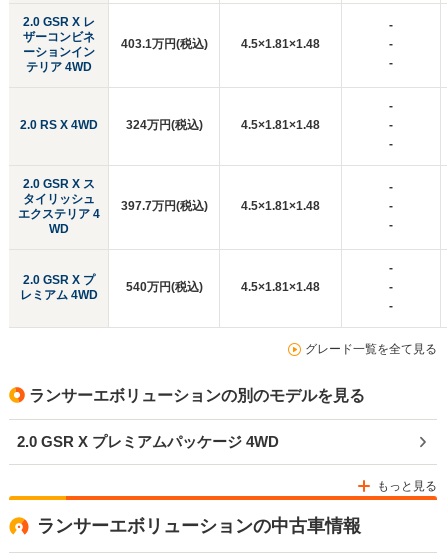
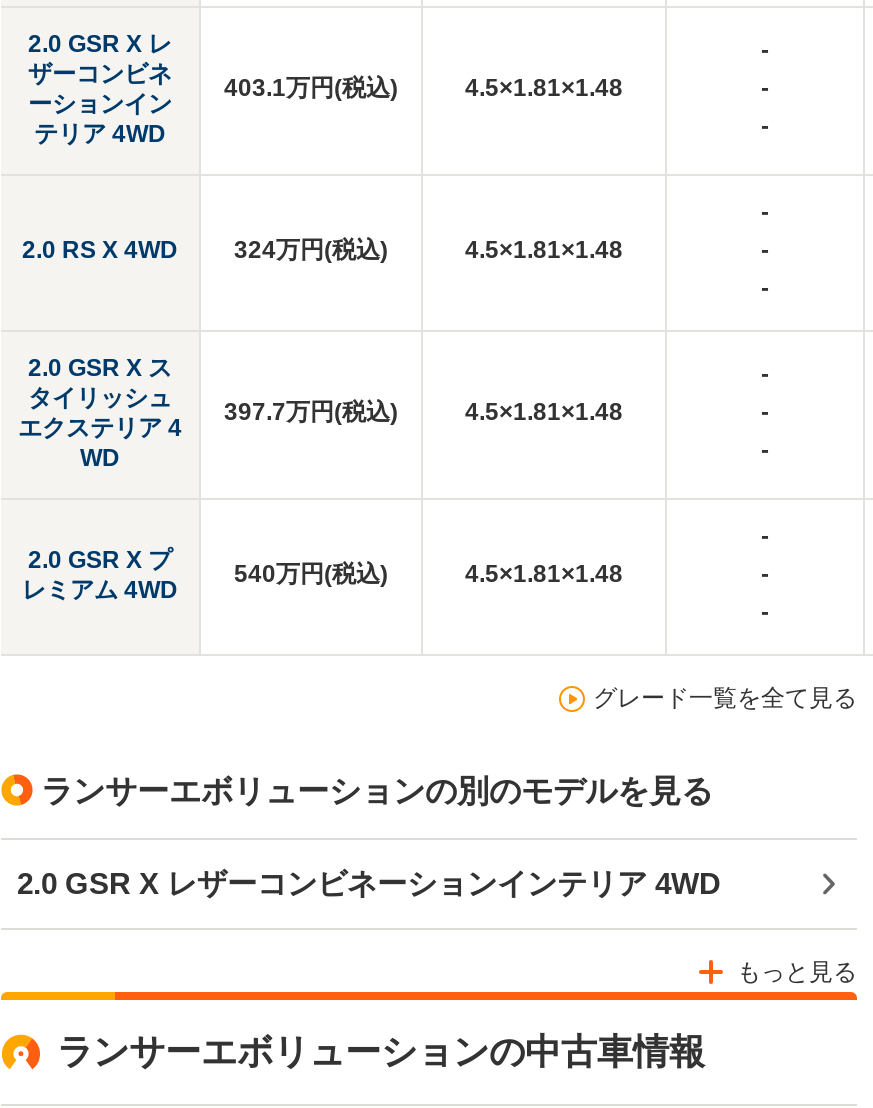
- 2.0 GSR X プレミアムパッケージ 4WD
+ 2.0 GSR X レザーコンビネーションインテリア 4WD
